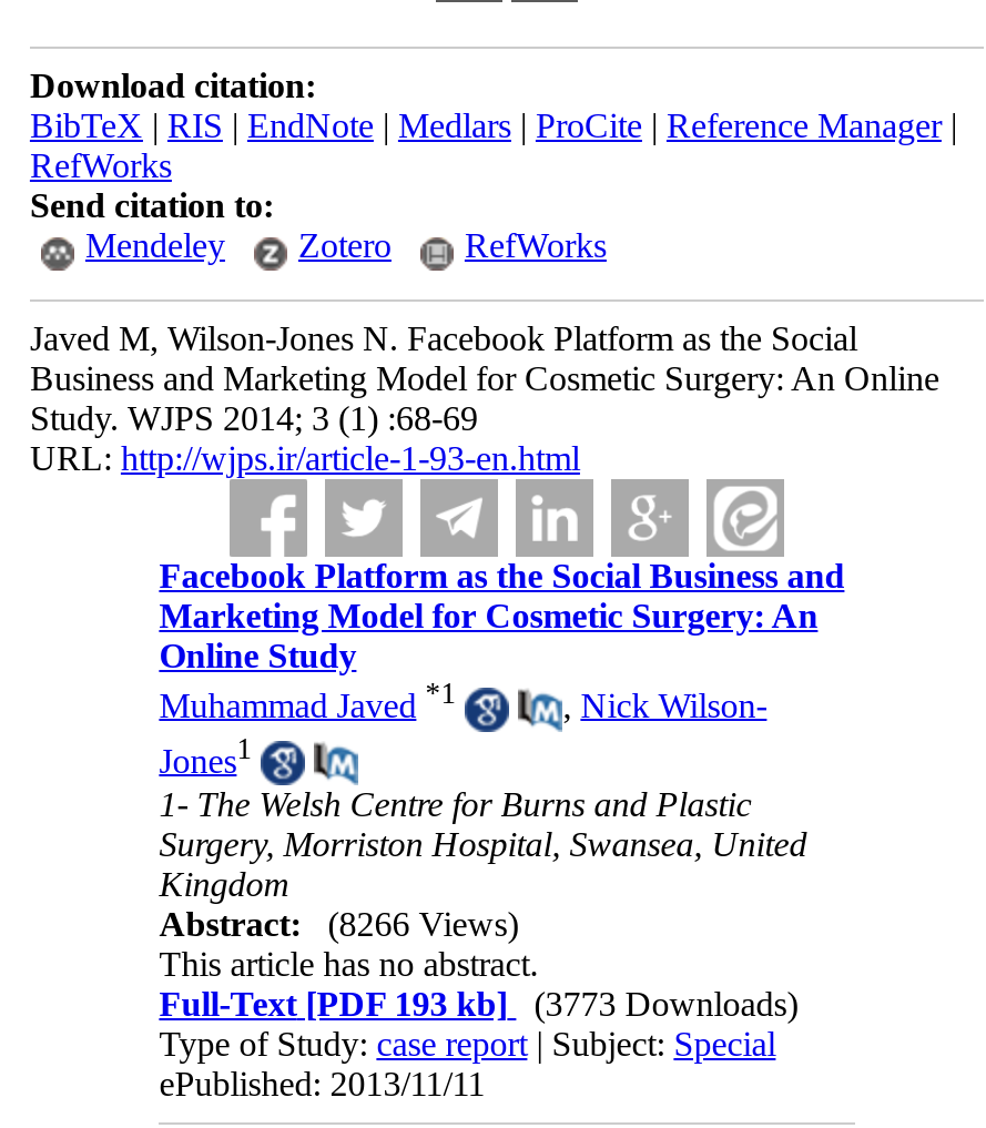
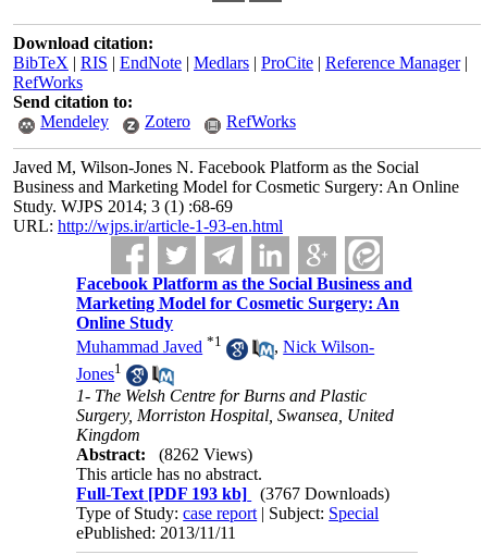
- Abstract: (8266 Views)
+ Abstract: (8262 Views)

- Full-Text [PDF 193 kb] (3773 Downloads)
+ Full-Text [PDF 193 kb] (3767 Downloads)
